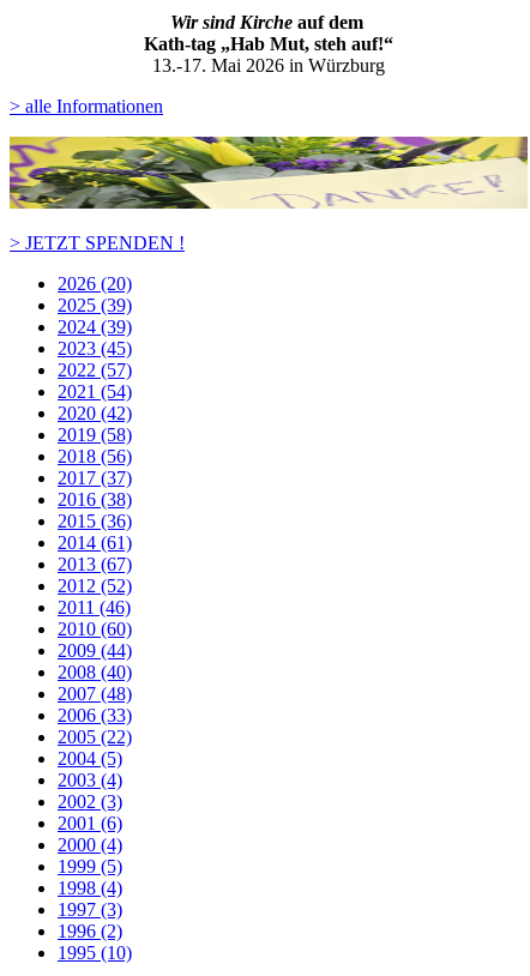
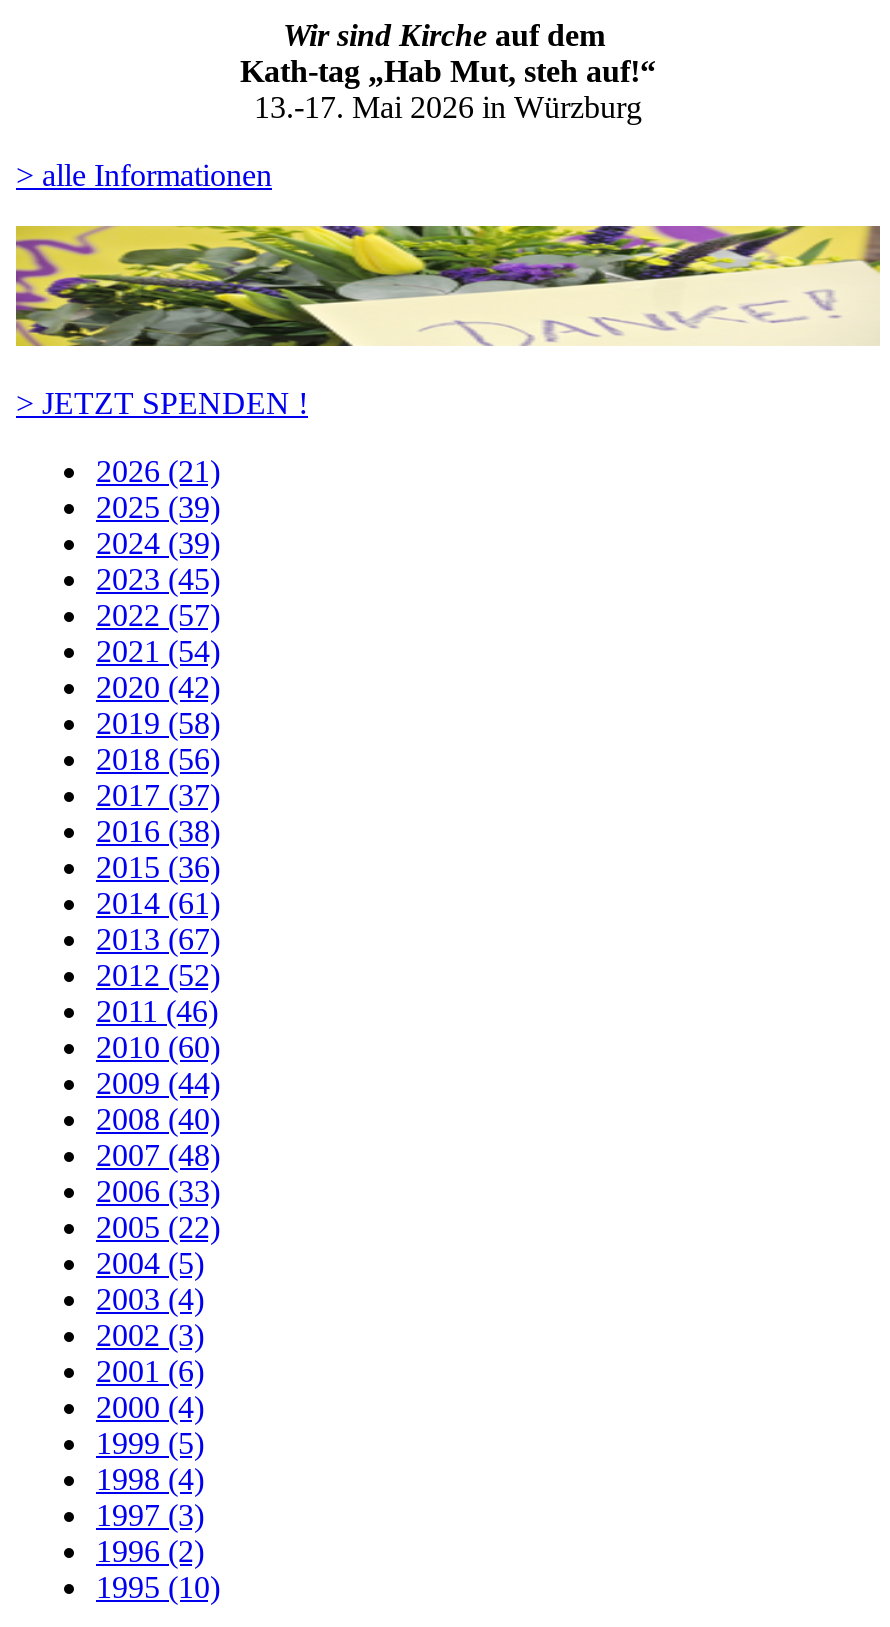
- 2026 (20)
+ 2026 (21)
